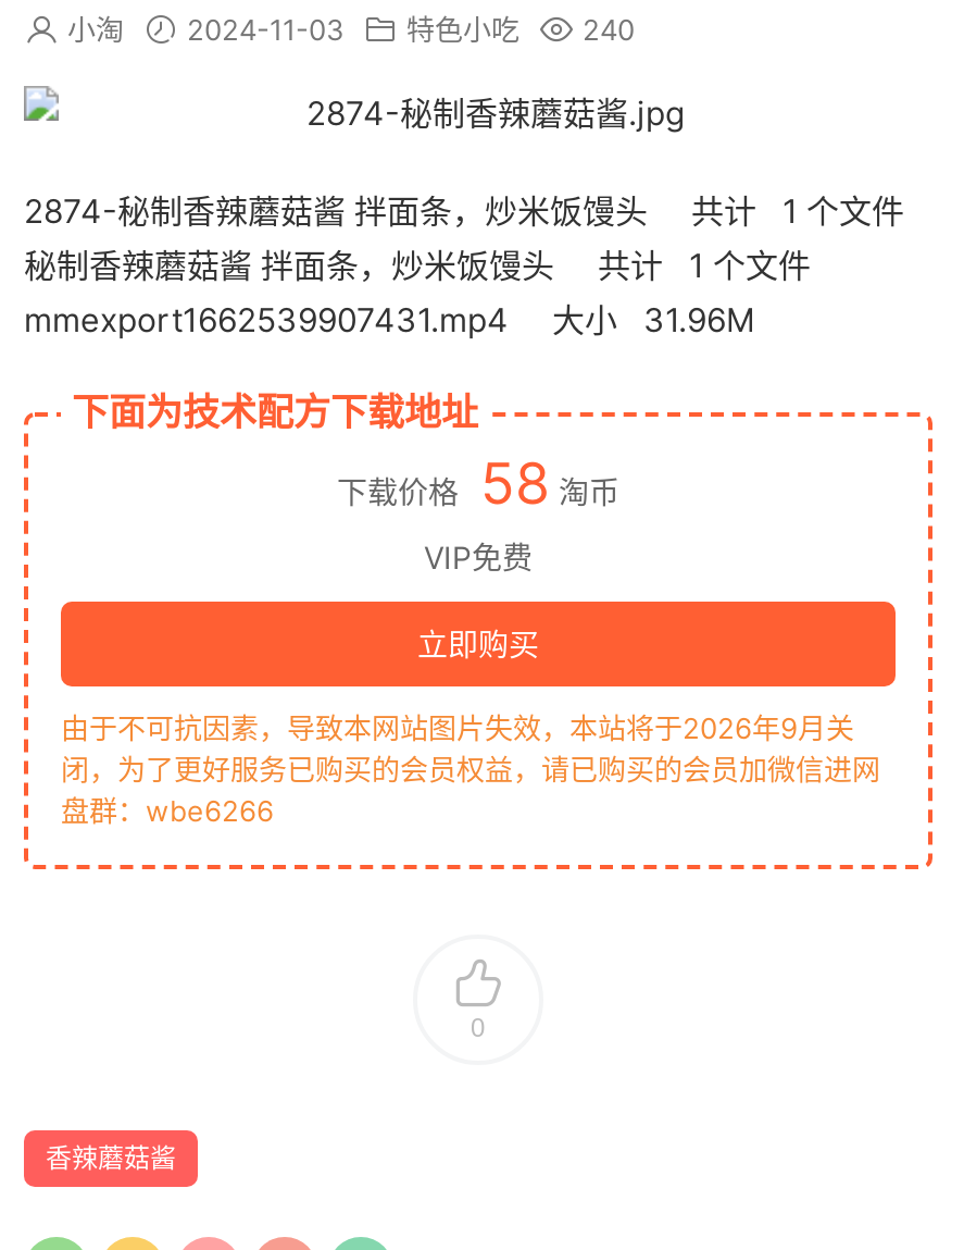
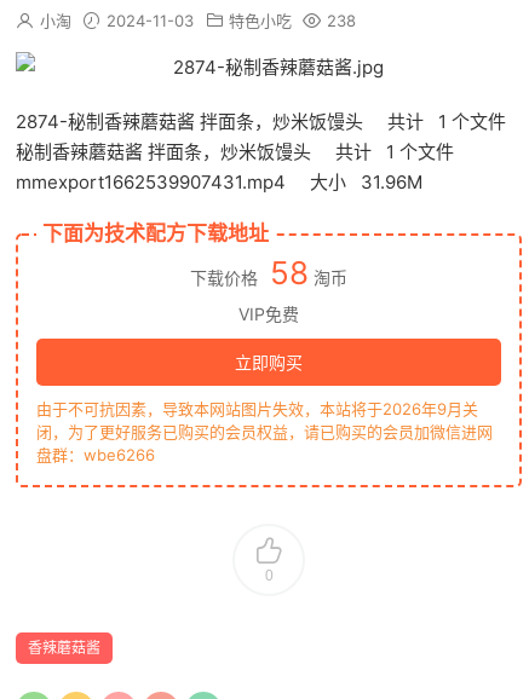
- 小淘 2024-11-03 特色小吃 240
+ 小淘 2024-11-03 特色小吃 238
